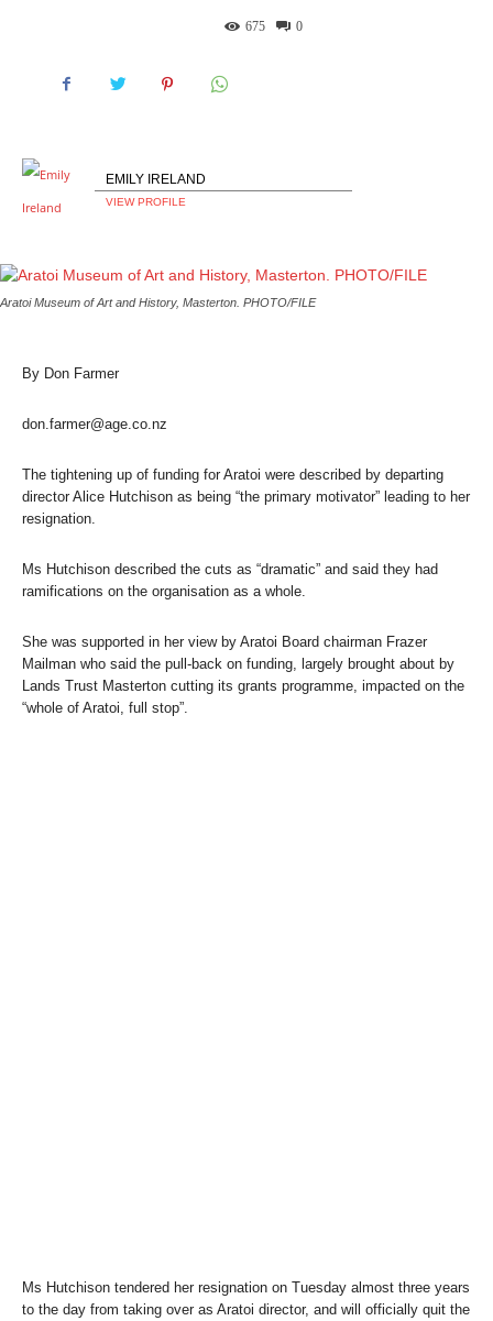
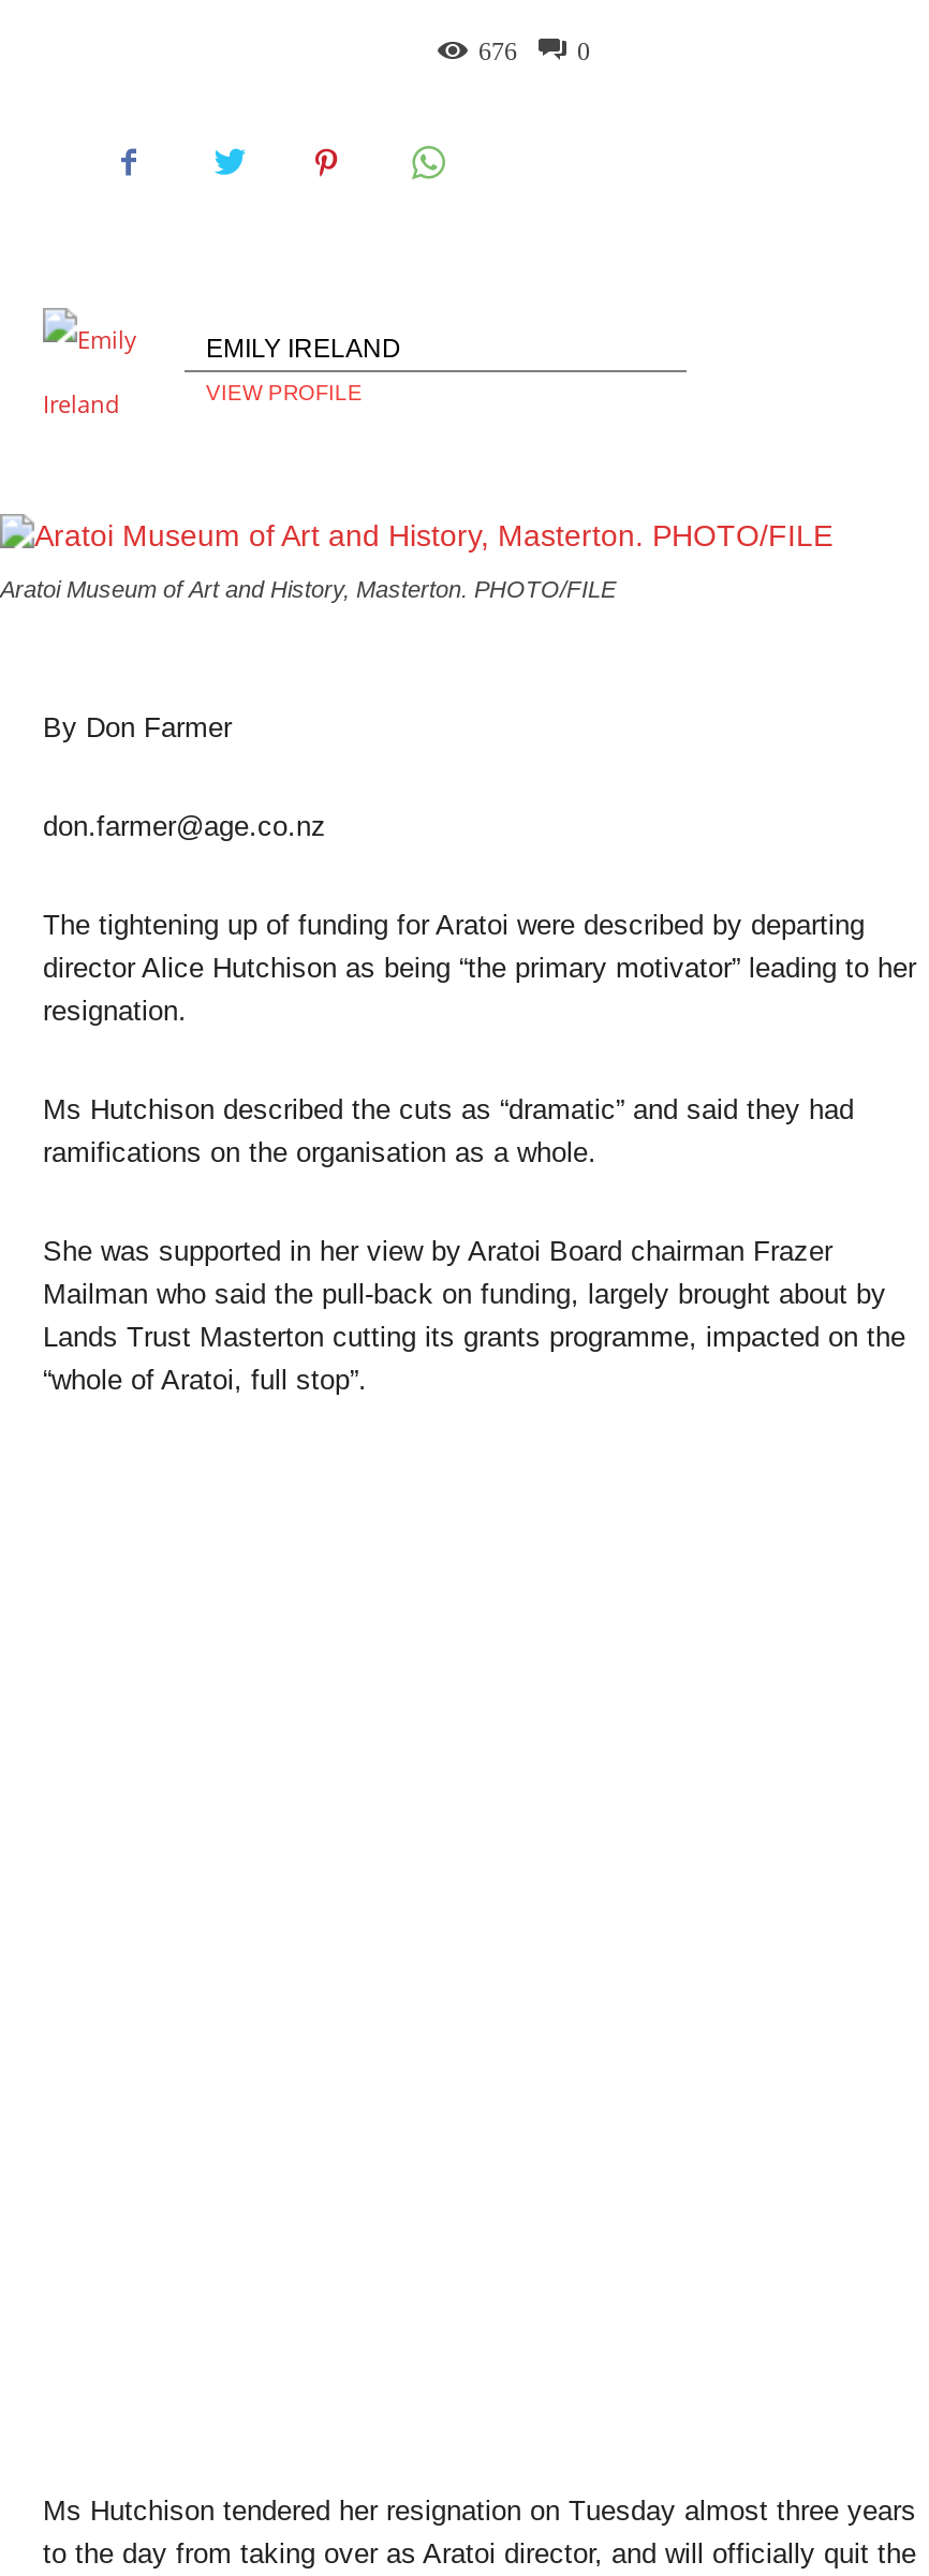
- 675 0
+ 676 0
